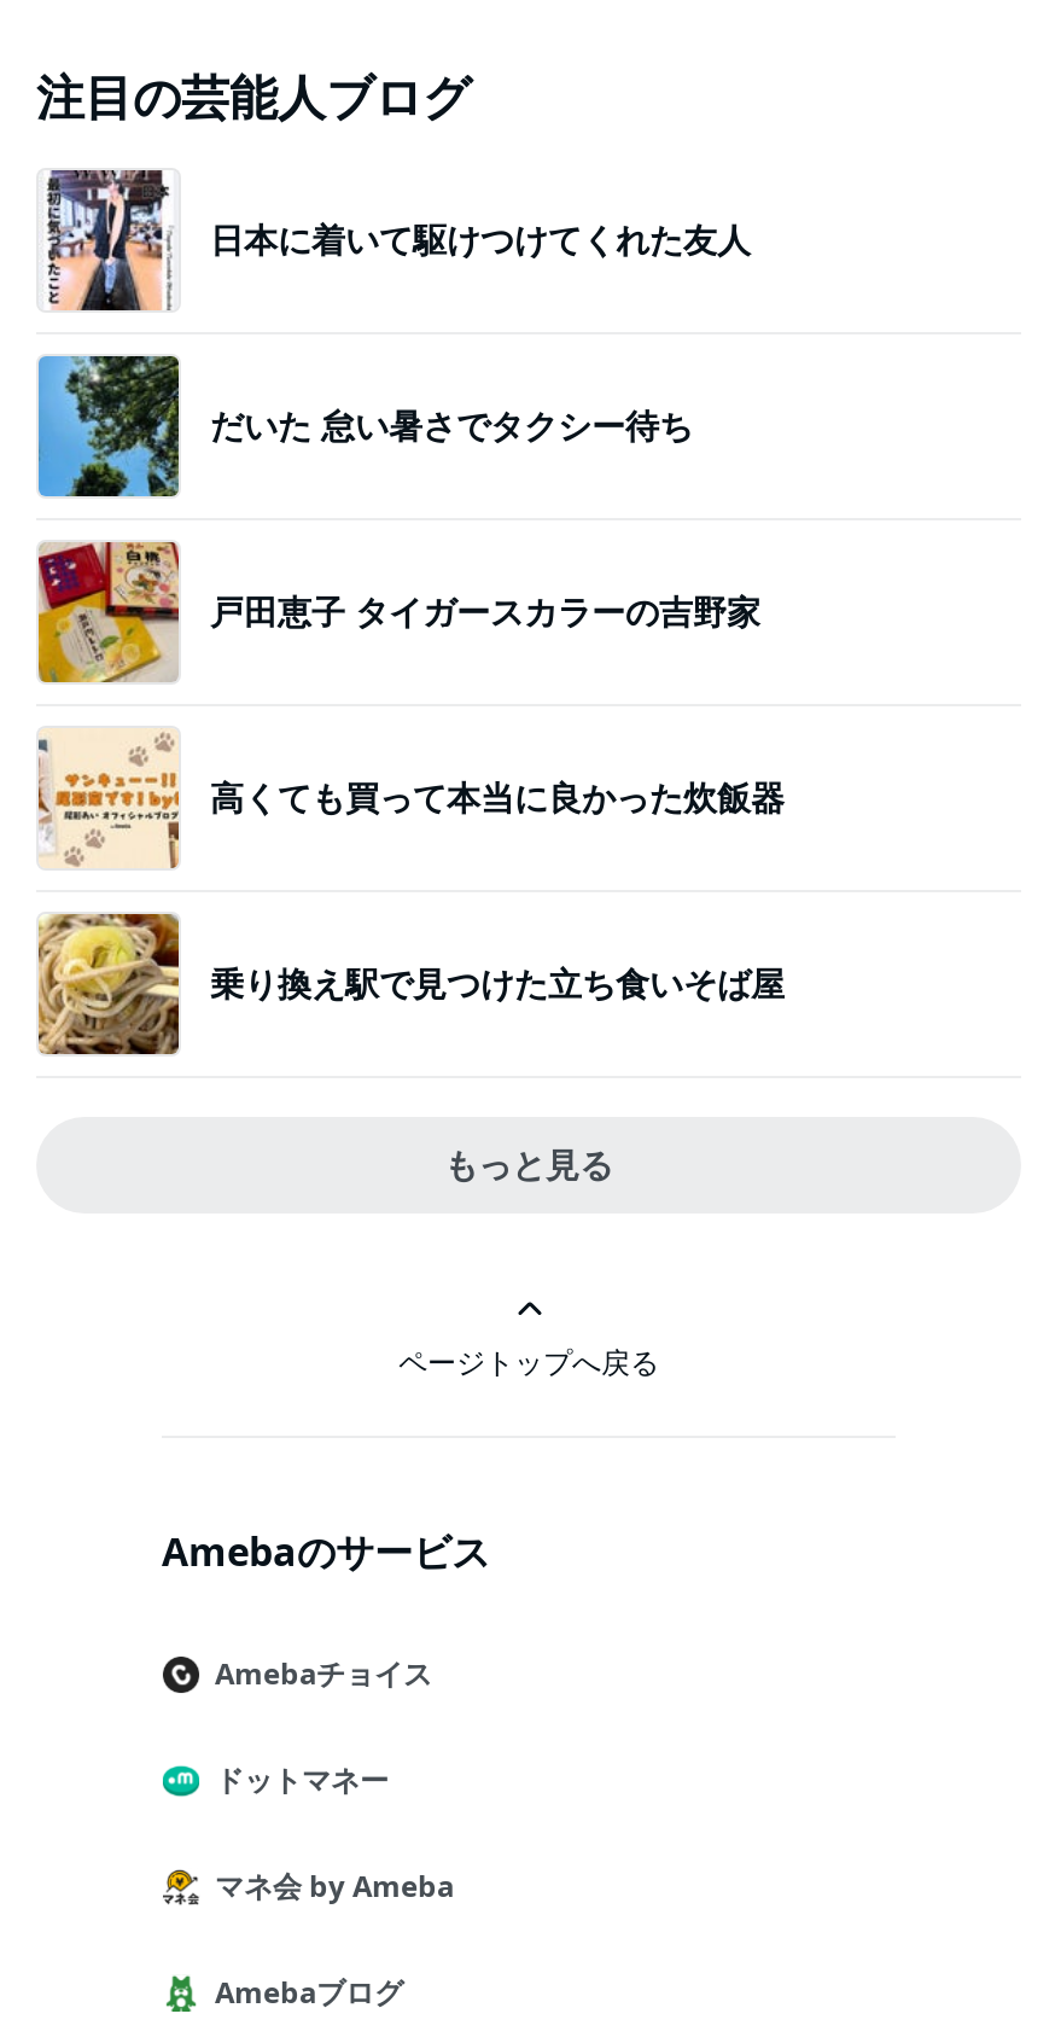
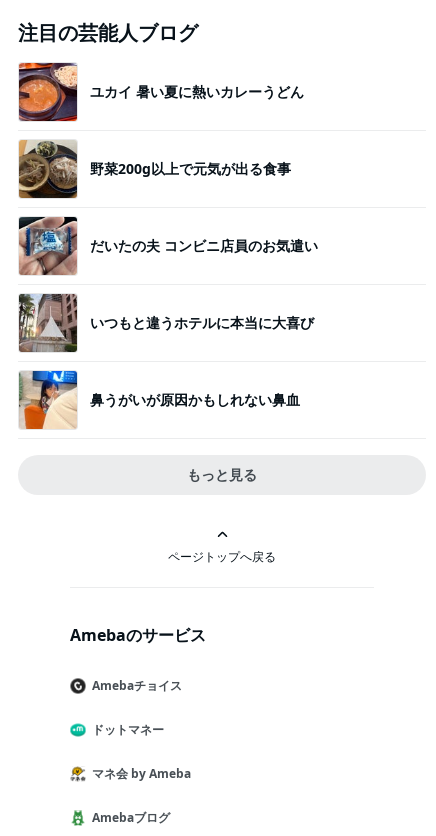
- [image]
- 日本に着いて駆けつけてくれた友人
+ [image]
+ ユカイ 暑い夏に熱いカレーうどん

- [image]
- だいた 怠い暑さでタクシー待ち
+ [image]
+ 野菜200g以上で元気が出る食事

- [image]
- 戸田恵子 タイガースカラーの吉野家
+ [image]
+ だいたの夫 コンビニ店員のお気遣い

- [image]
- 高くても買って本当に良かった炊飯器
+ [image]
+ いつもと違うホテルに本当に大喜び

- [image]
- 乗り換え駅で見つけた立ち食いそば屋
+ [image]
+ 鼻うがいが原因かもしれない鼻血
